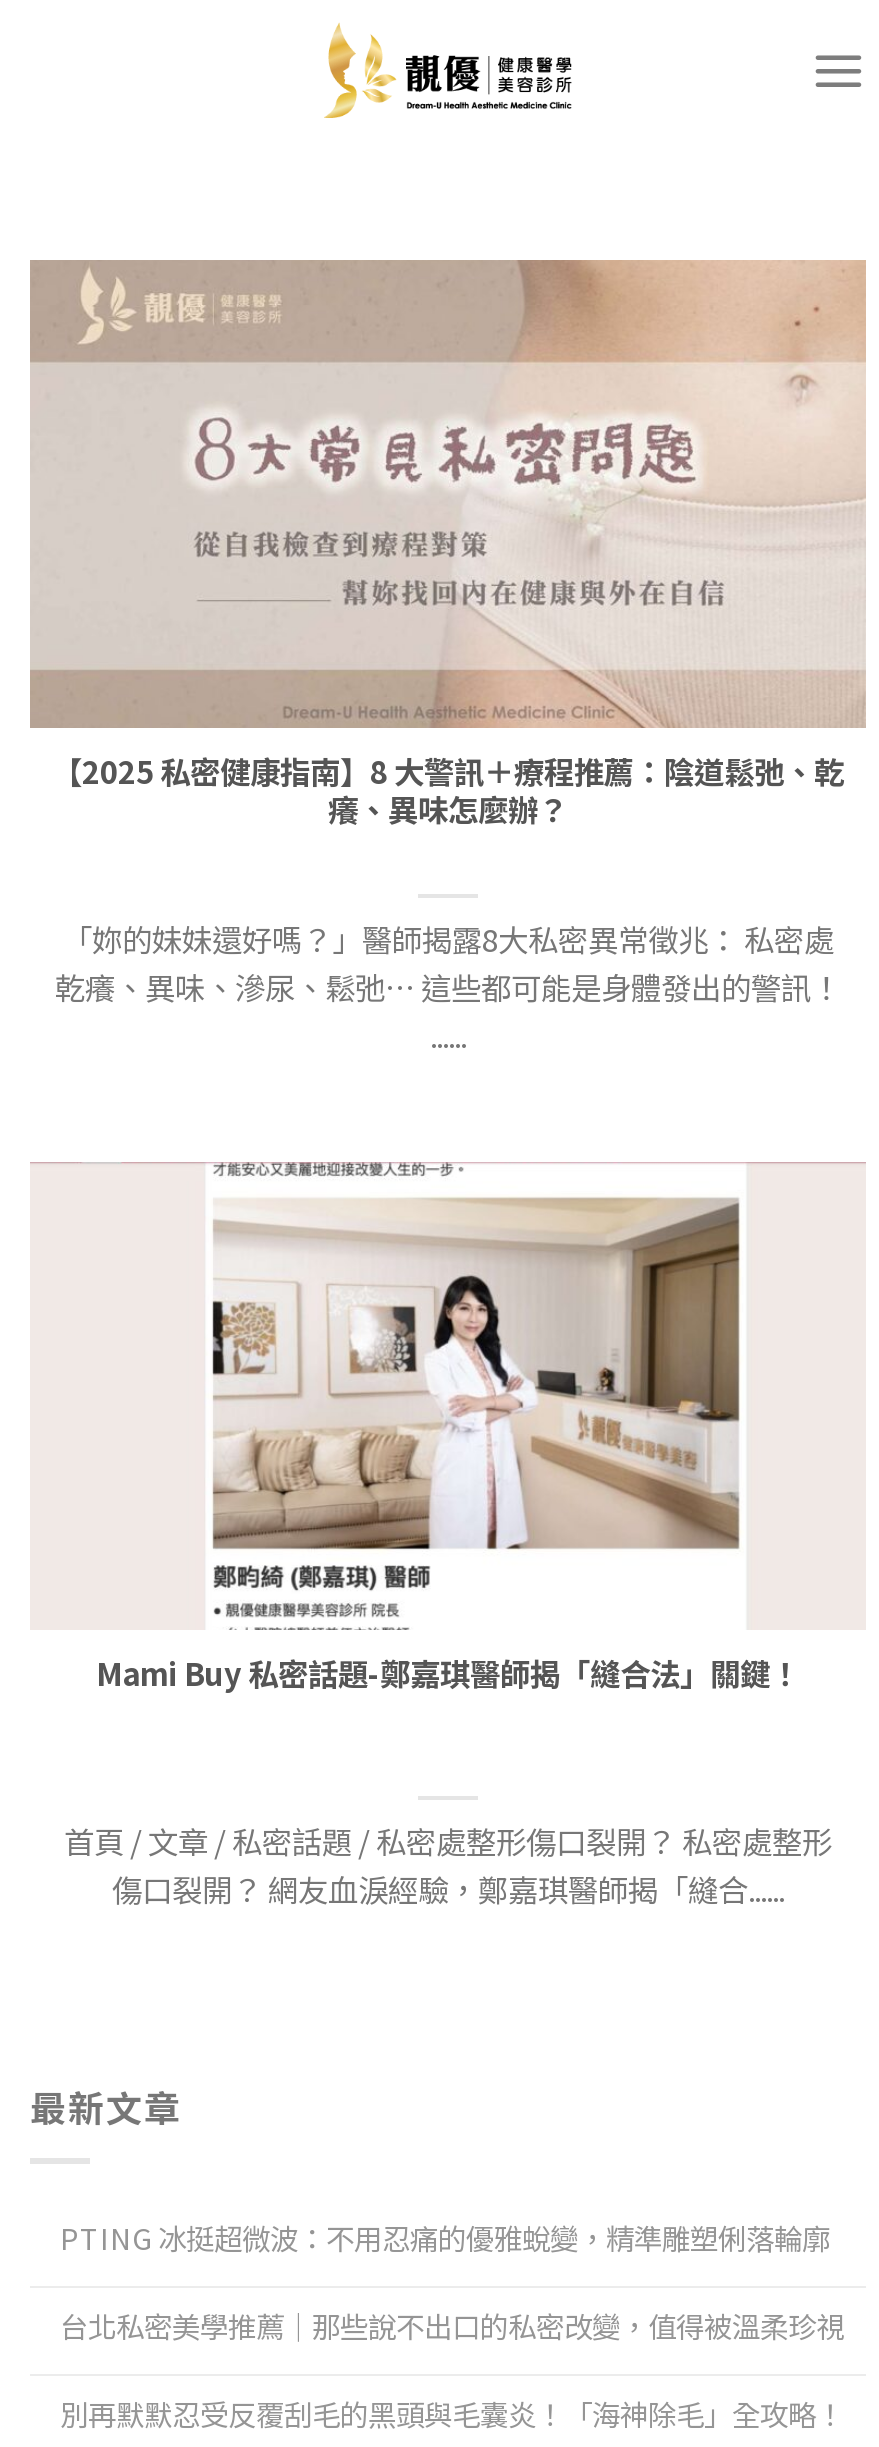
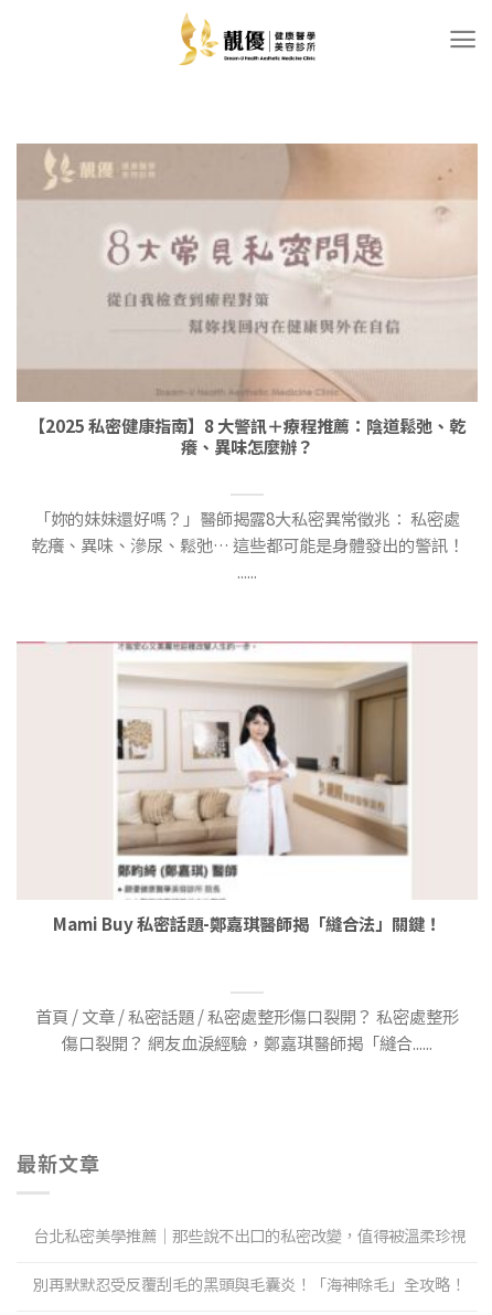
- PTING 冰挺超微波：不用忍痛的優雅蛻變，精準雕塑俐落輪廓
